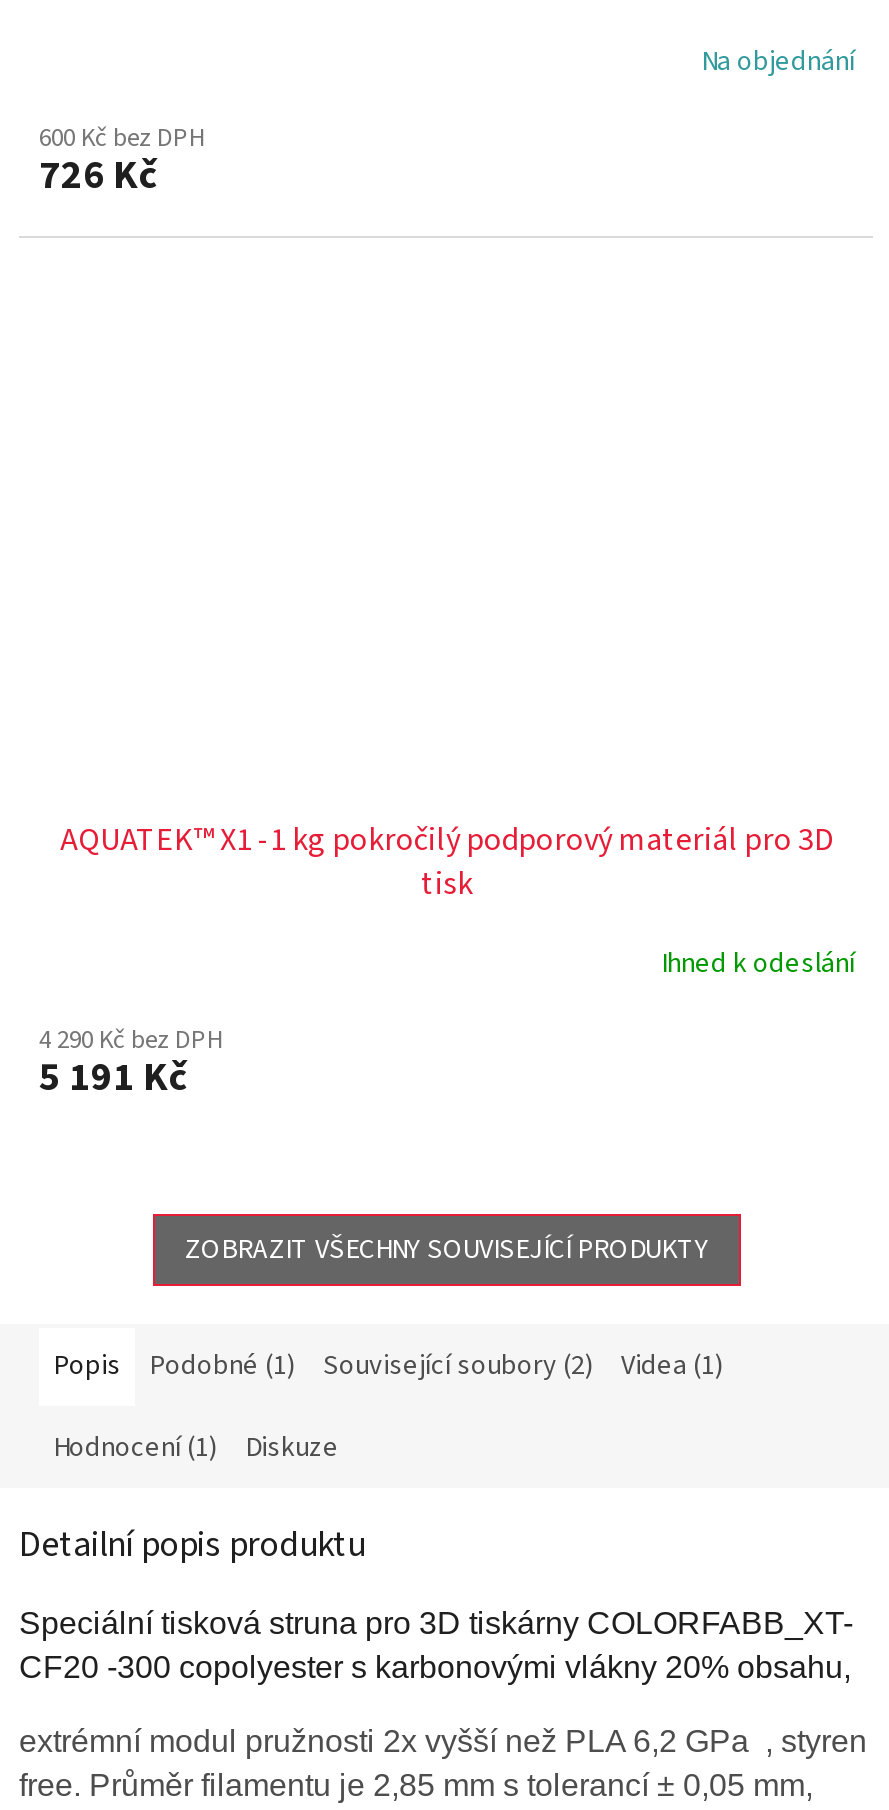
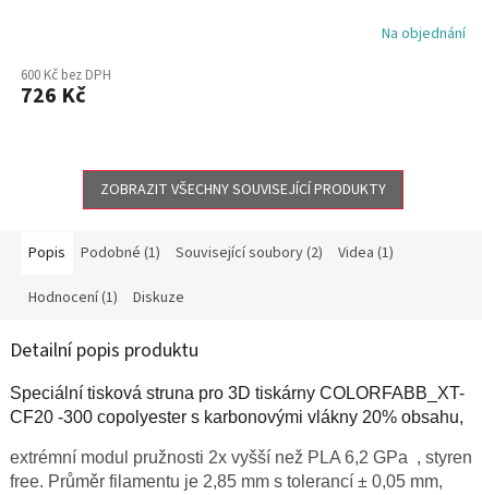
- AQUATEK™ X1 -1 kg pokročilý podporový materiál pro 3D
- tisk
- Ihned k odeslání
- 4 290 Kč bez DPH
- 5 191 Kč
